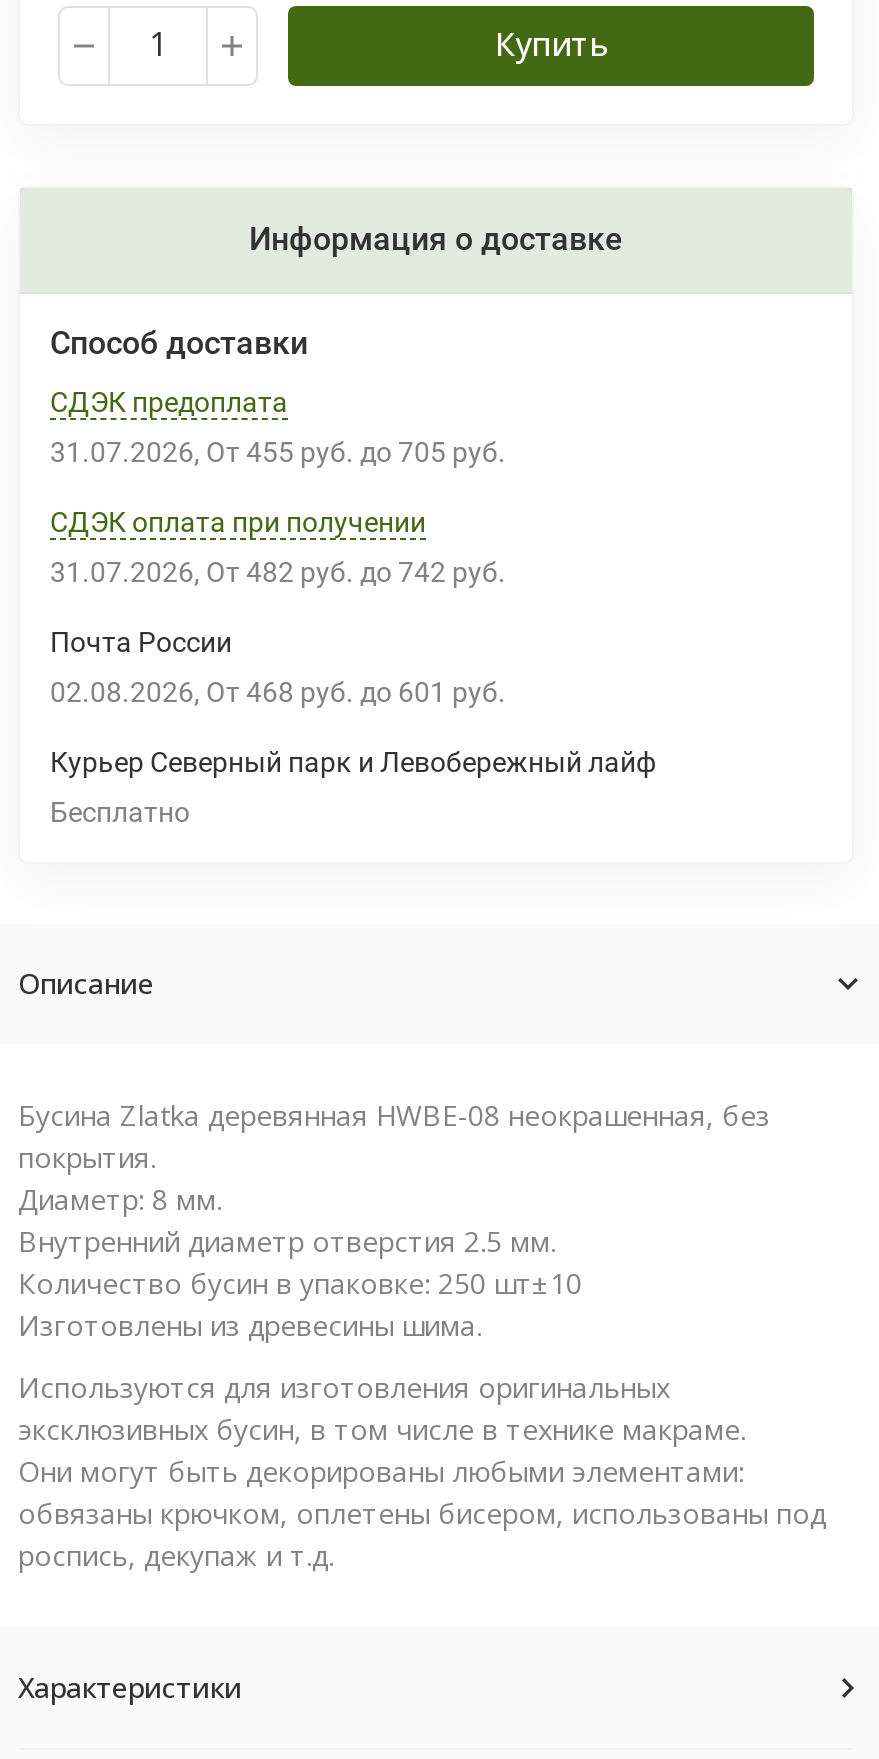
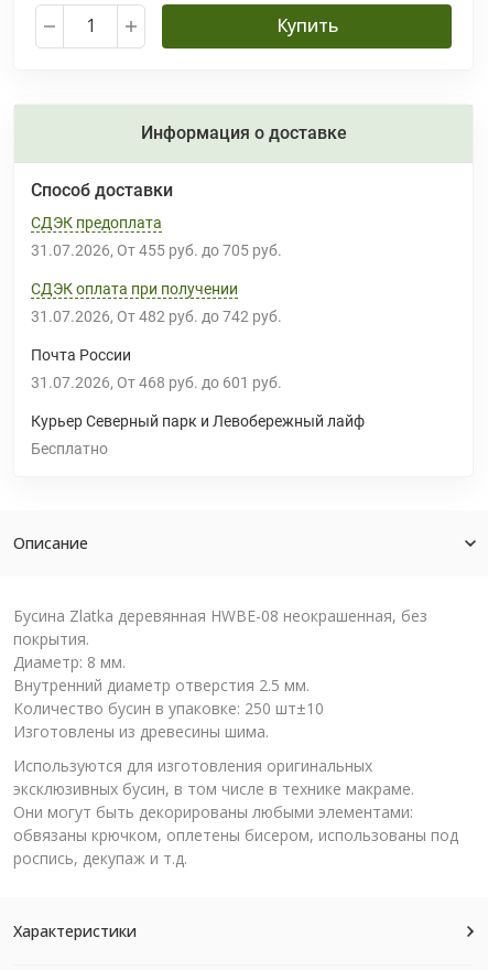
- 02.08.2026 От
+ 31.07.2026 От
